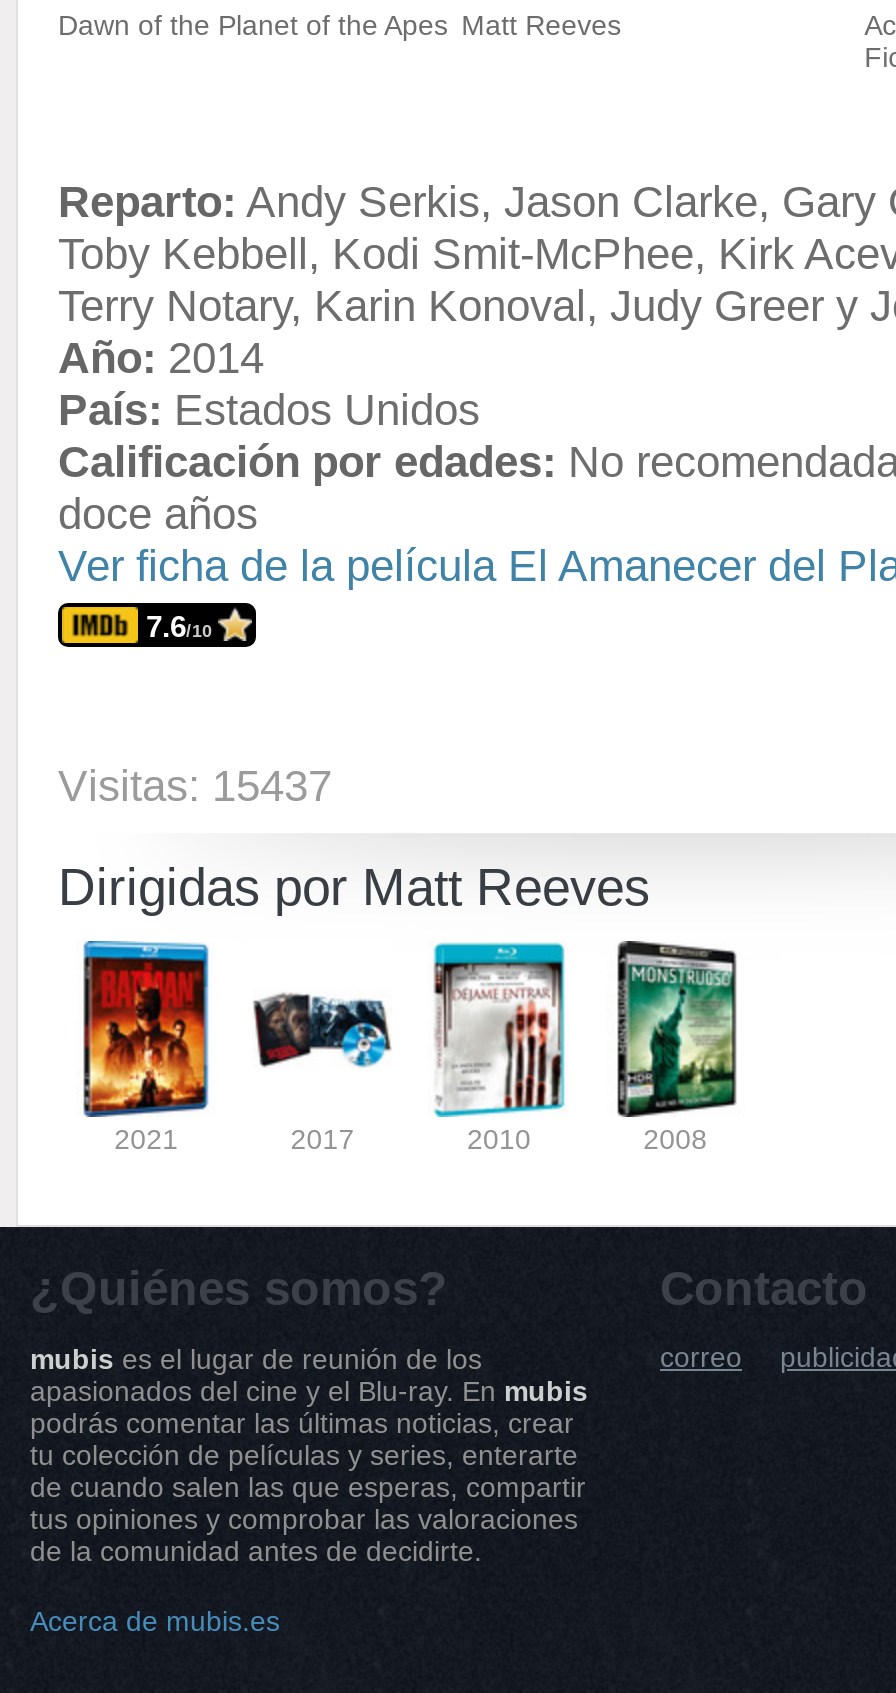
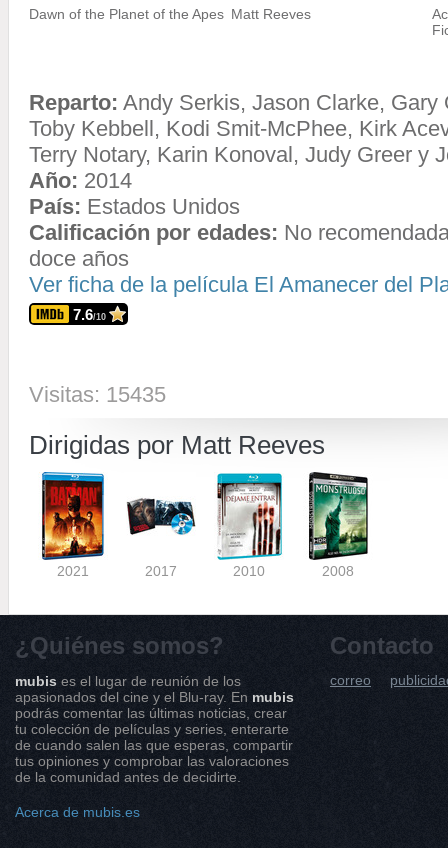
- Visitas: 15437
+ Visitas: 15435
